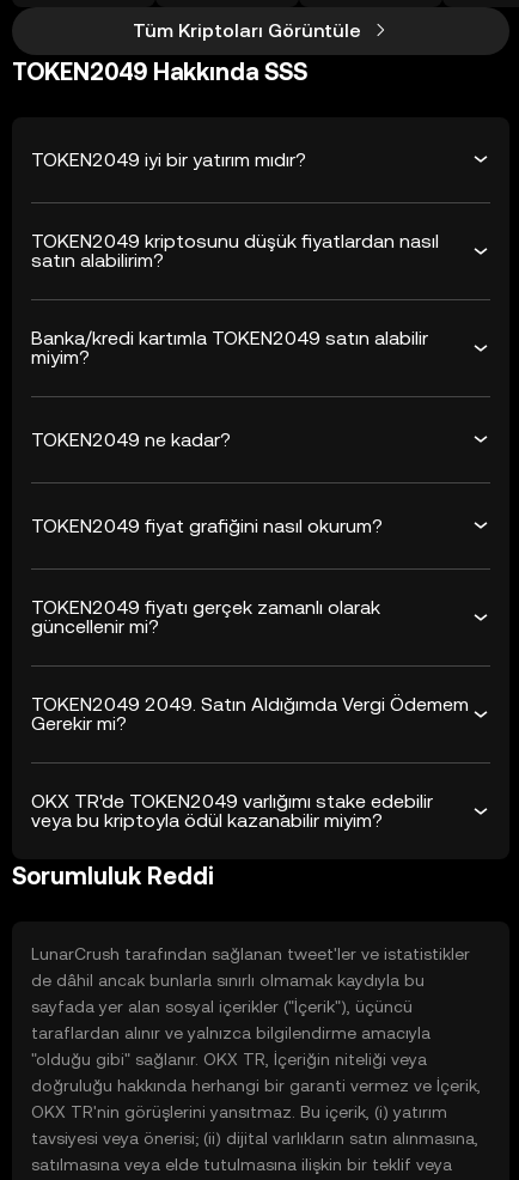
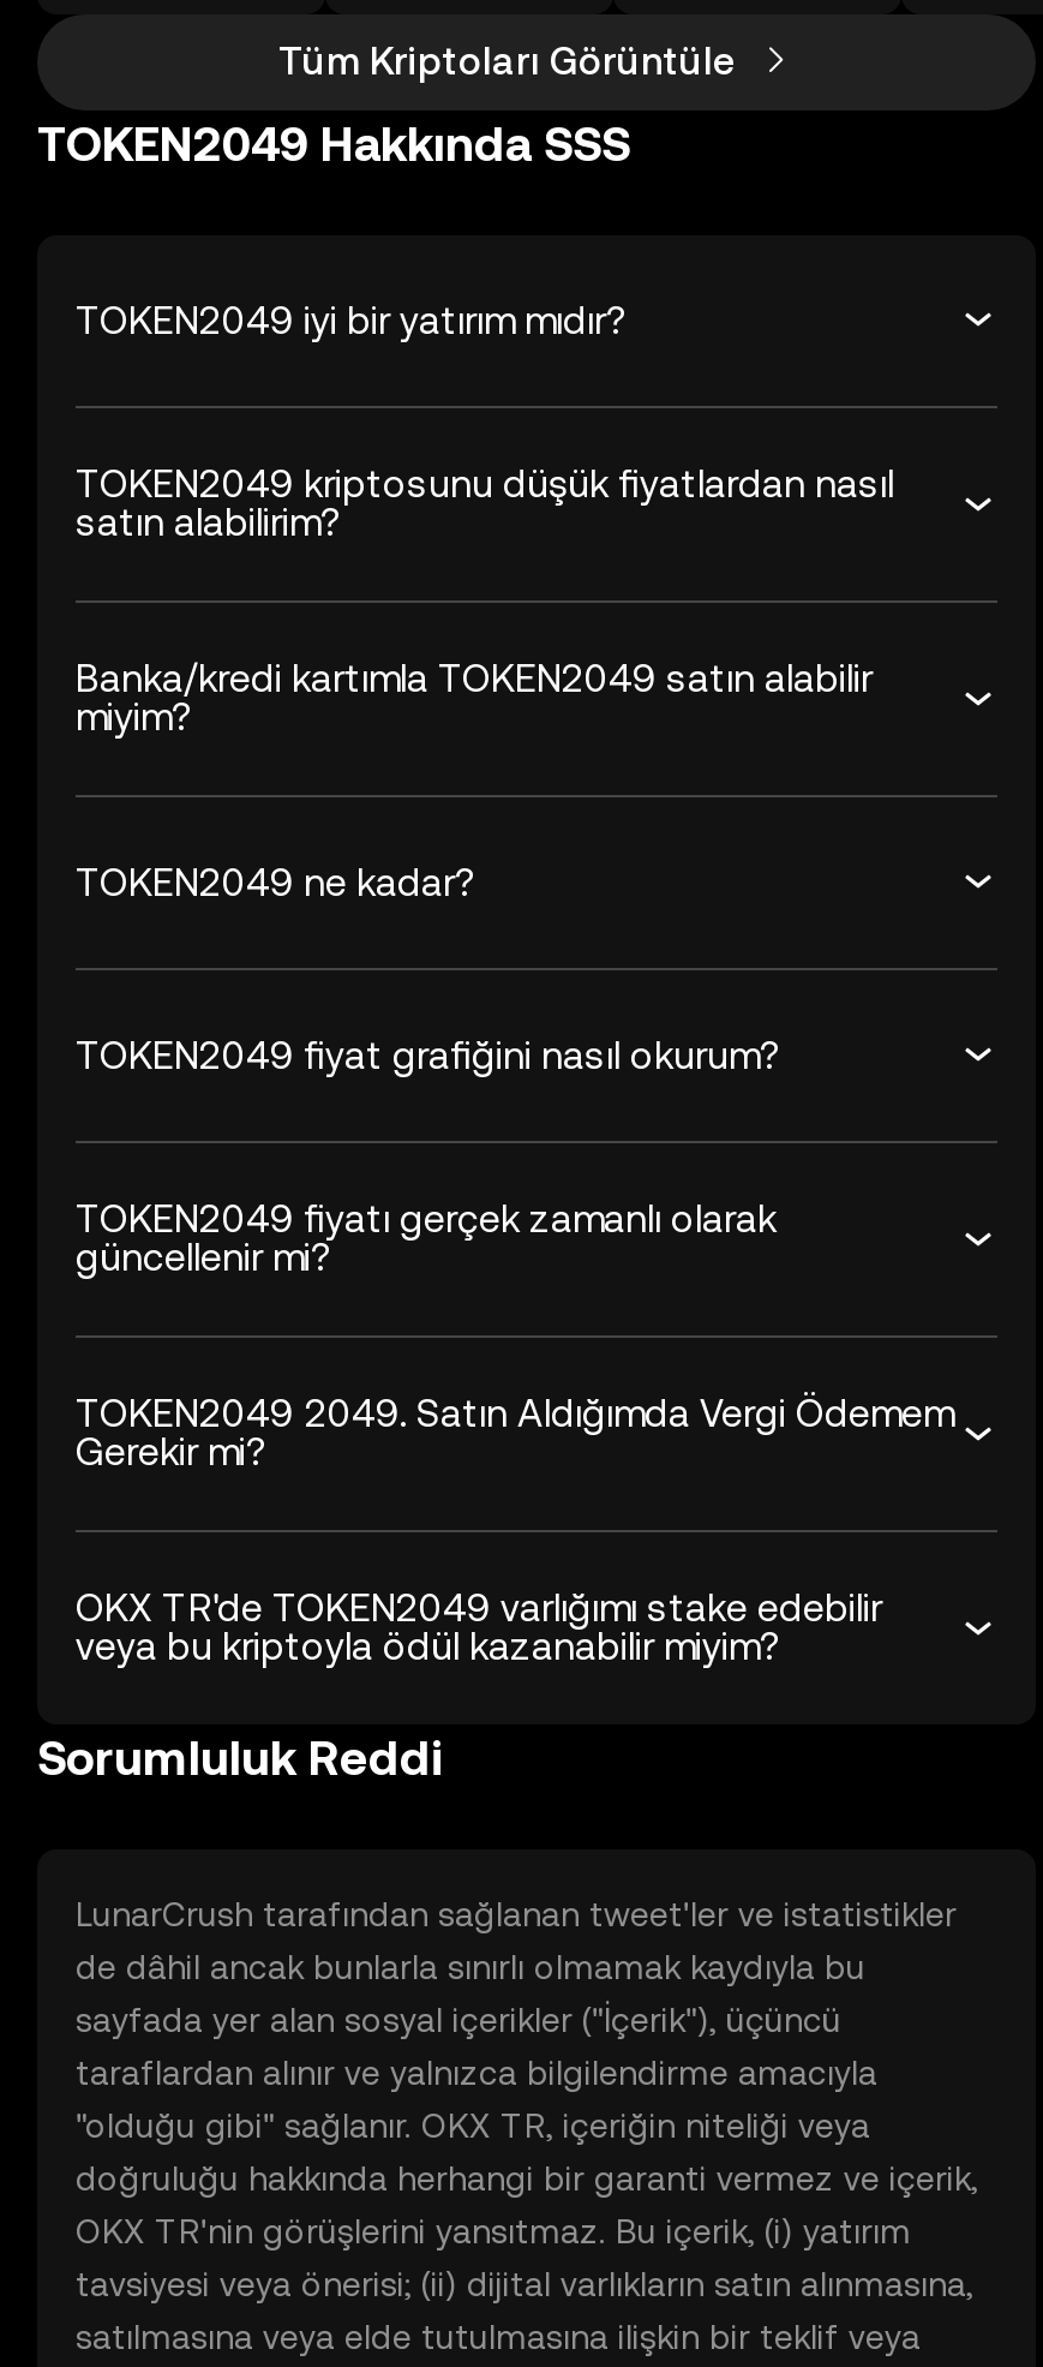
- "olduğu gibi" sağlanır. OKX TR, İçeriğin niteliği veya
+ "olduğu gibi" sağlanır. OKX TR, içeriğin niteliği veya

- doğruluğu hakkında herhangi bir garanti vermez ve İçerik,
+ doğruluğu hakkında herhangi bir garanti vermez ve içerik,
